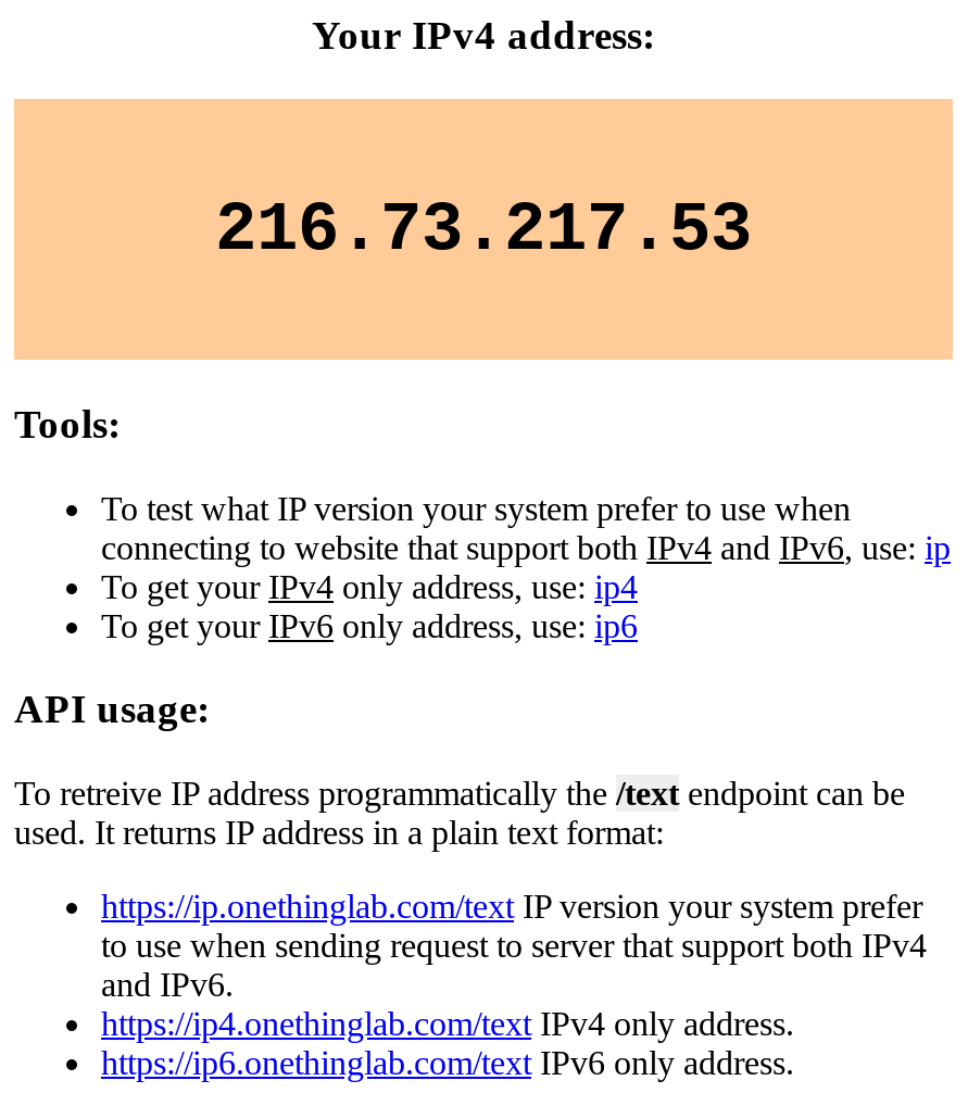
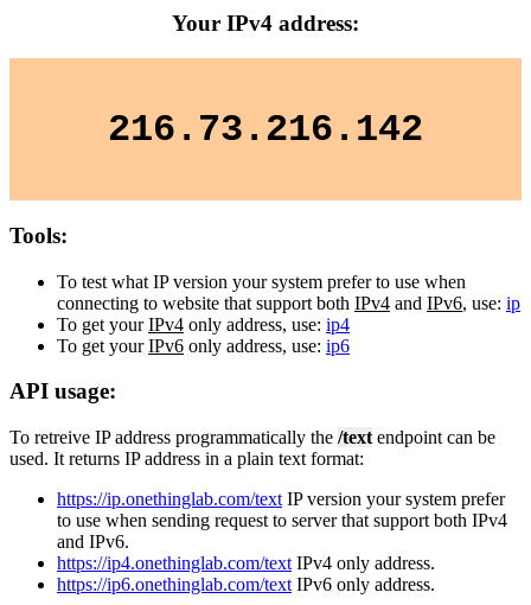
- 216.73.217.53
+ 216.73.216.142
